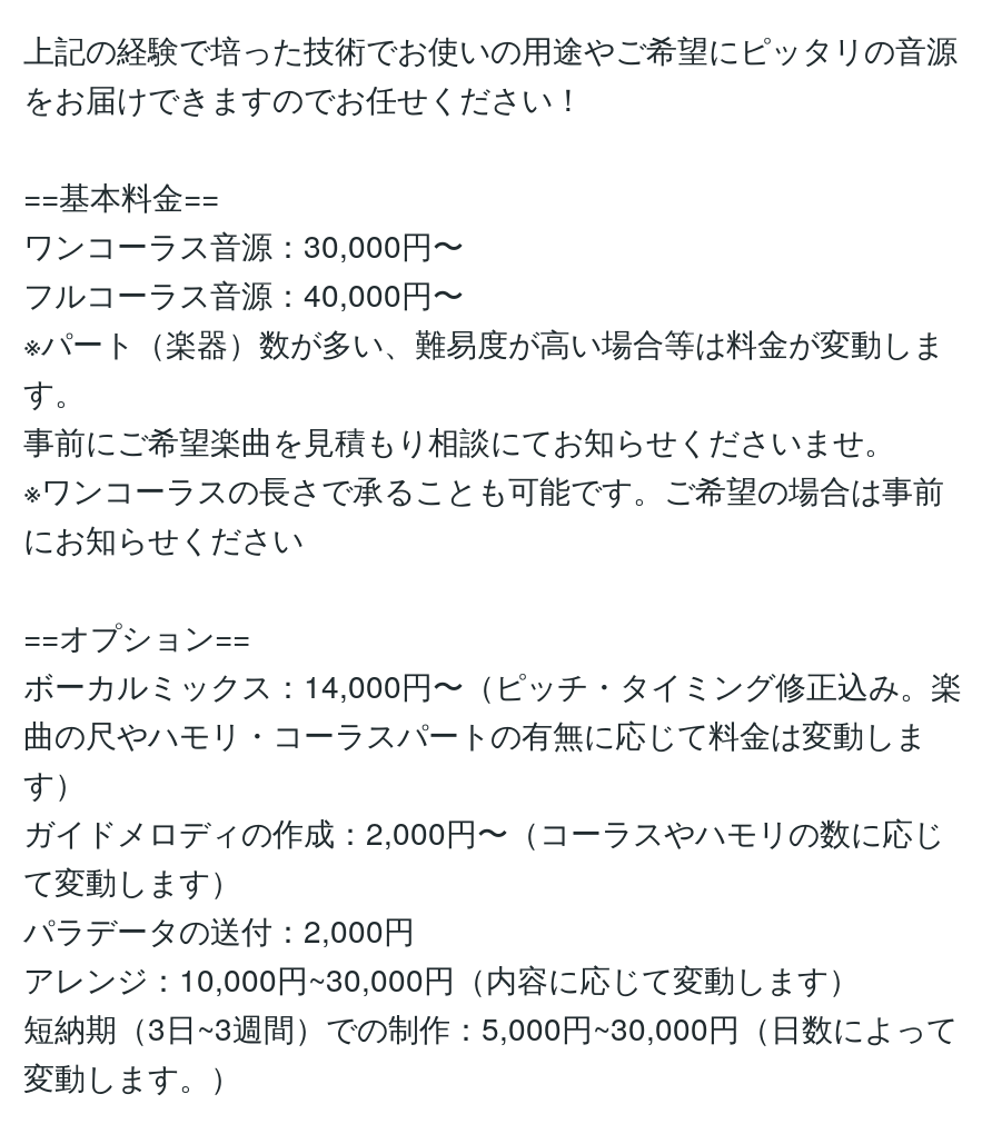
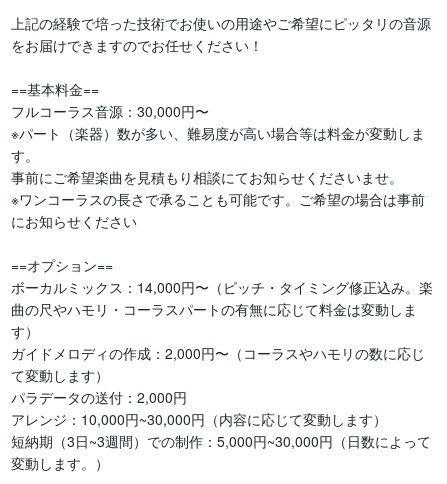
- ワンコーラス音源：30,000円〜
- フルコーラス音源：40,000円〜
+ フルコーラス音源：30,000円〜
